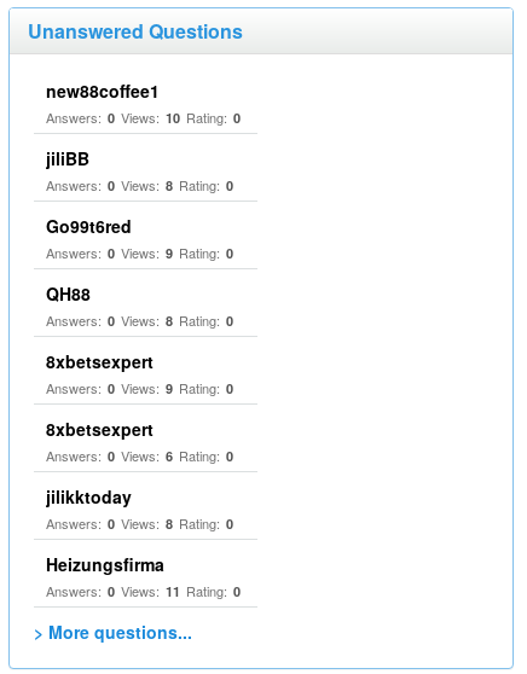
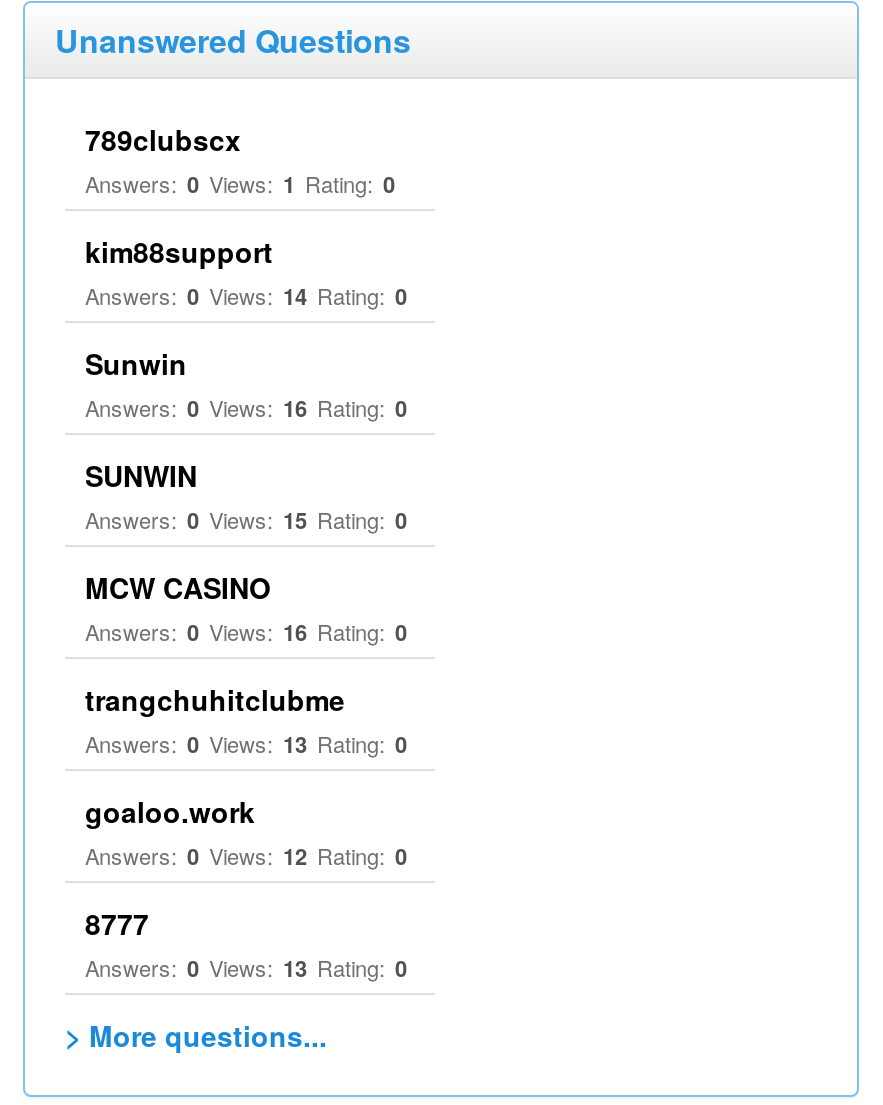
- new88coffee1
- Answers: 0 Views: 10 Rating: 0
+ 789clubscx
+ Answers: 0 Views: 1 Rating: 0

- jiliBB
- Answers: 0 Views: 8 Rating: 0
+ kim88support
+ Answers: 0 Views: 14 Rating: 0

- Go99t6red
- Answers: 0 Views: 9 Rating: 0
+ Sunwin
+ Answers: 0 Views: 16 Rating: 0

- QH88
- Answers: 0 Views: 8 Rating: 0
+ SUNWIN
+ Answers: 0 Views: 15 Rating: 0

- 8xbetsexpert
- Answers: 0 Views: 9 Rating: 0
+ MCW CASINO
+ Answers: 0 Views: 16 Rating: 0

- 8xbetsexpert
- Answers: 0 Views: 6 Rating: 0
+ trangchuhitclubme
+ Answers: 0 Views: 13 Rating: 0

- jilikktoday
- Answers: 0 Views: 8 Rating: 0
+ goaloo.work
+ Answers: 0 Views: 12 Rating: 0

- Heizungsfirma
- Answers: 0 Views: 11 Rating: 0
+ 8777
+ Answers: 0 Views: 13 Rating: 0
